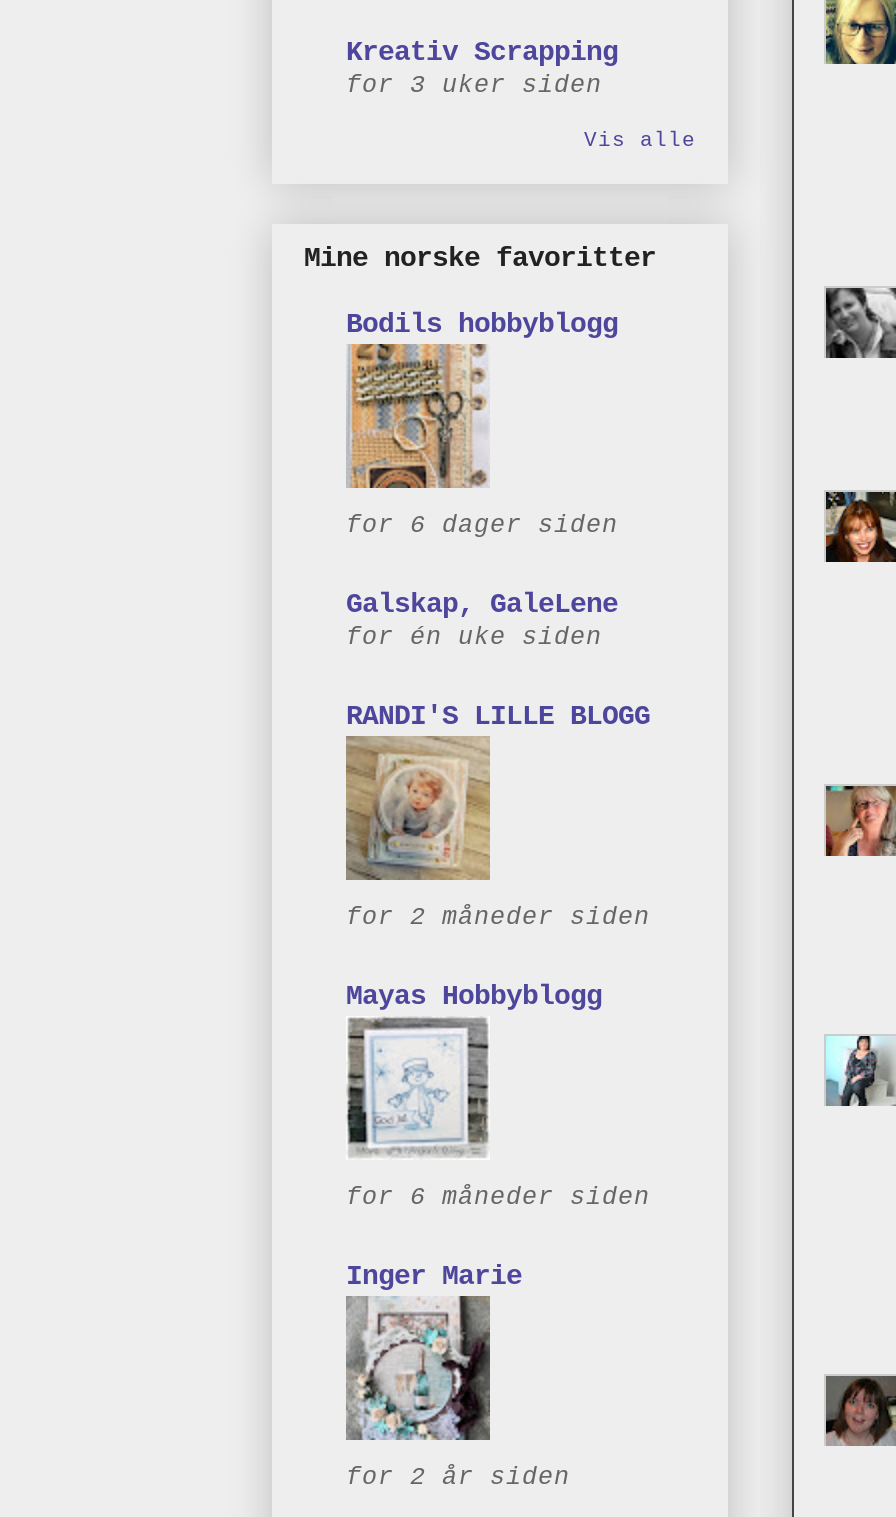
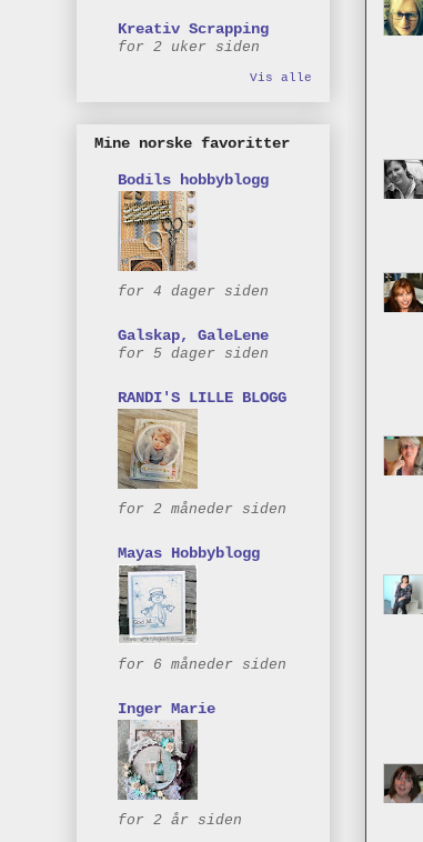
- for 3 uker siden
+ for 2 uker siden

- for 6 dager siden
+ for 4 dager siden

- for én uke siden
+ for 5 dager siden
